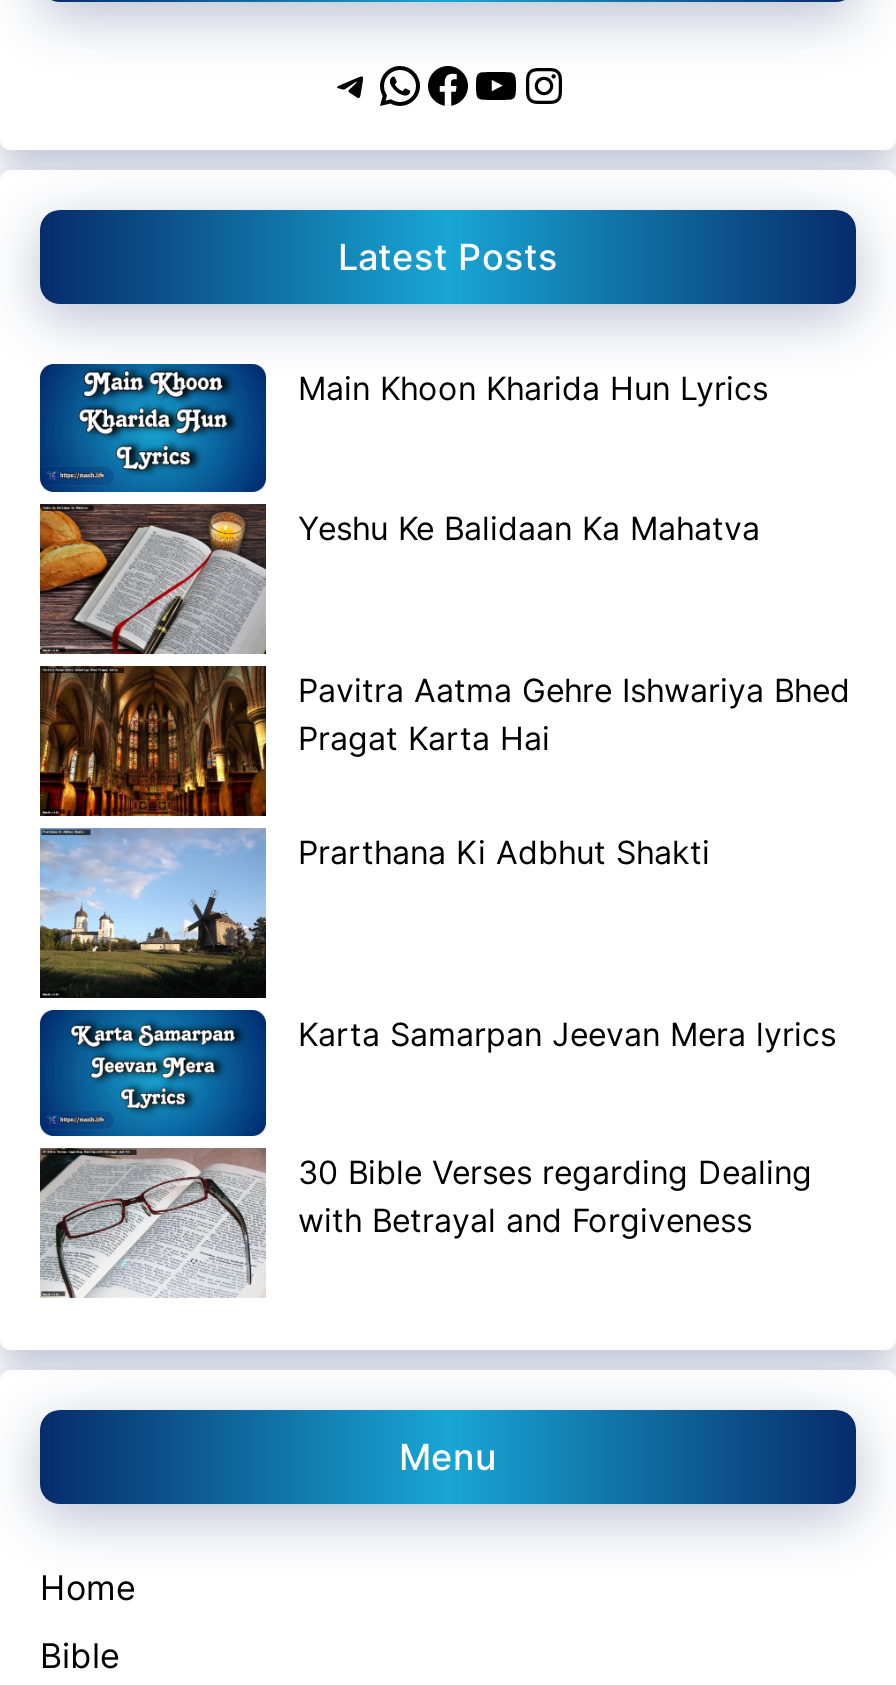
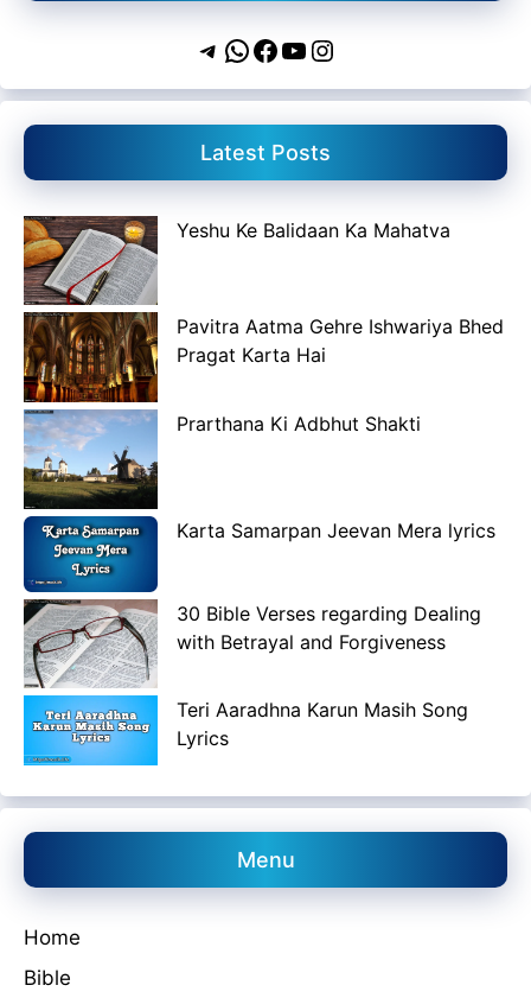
- [image]
- Main Khoon Kharida Hun Lyrics

moved up: Yeshu Ke Balidaan Ka Mahatva | Pavitra Aatma Gehre Ishwariya Bhed | Pragat Karta Hai | Prarthana Ki Adbhut Shakti | Karta Samarpan Jeevan Mera lyrics | 30 Bible Verses regarding Dealing | with Betrayal and Forgiveness

+ [image]
+ Teri Aaradhna Karun Masih Song
+ Lyrics
